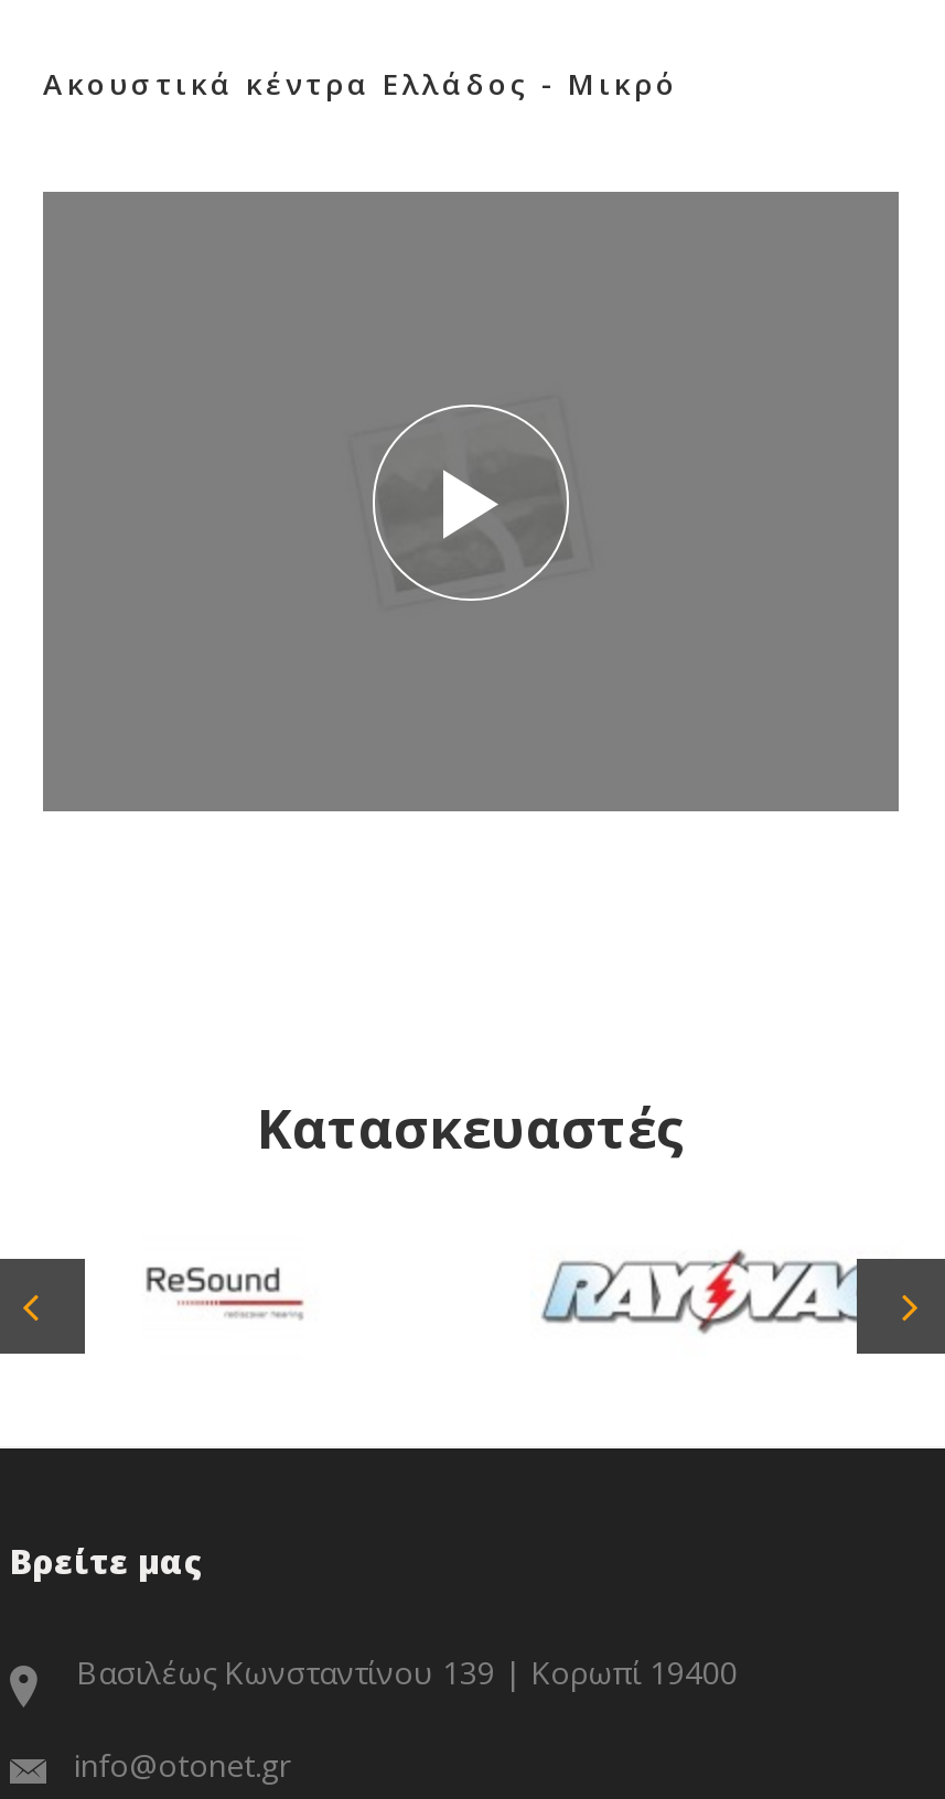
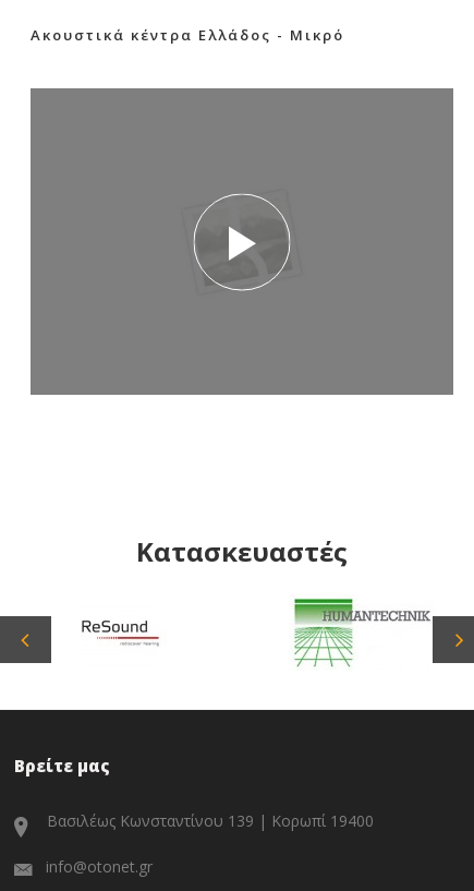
- [image]
+ [image]
